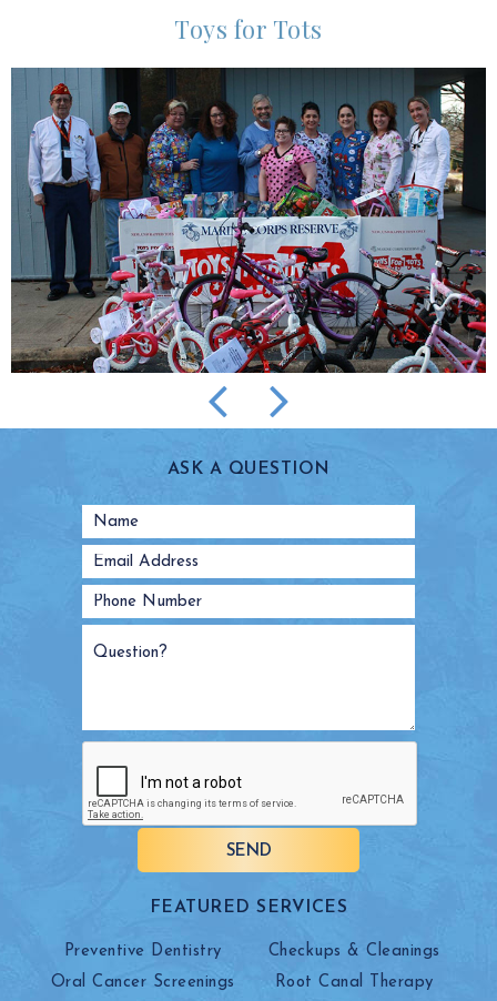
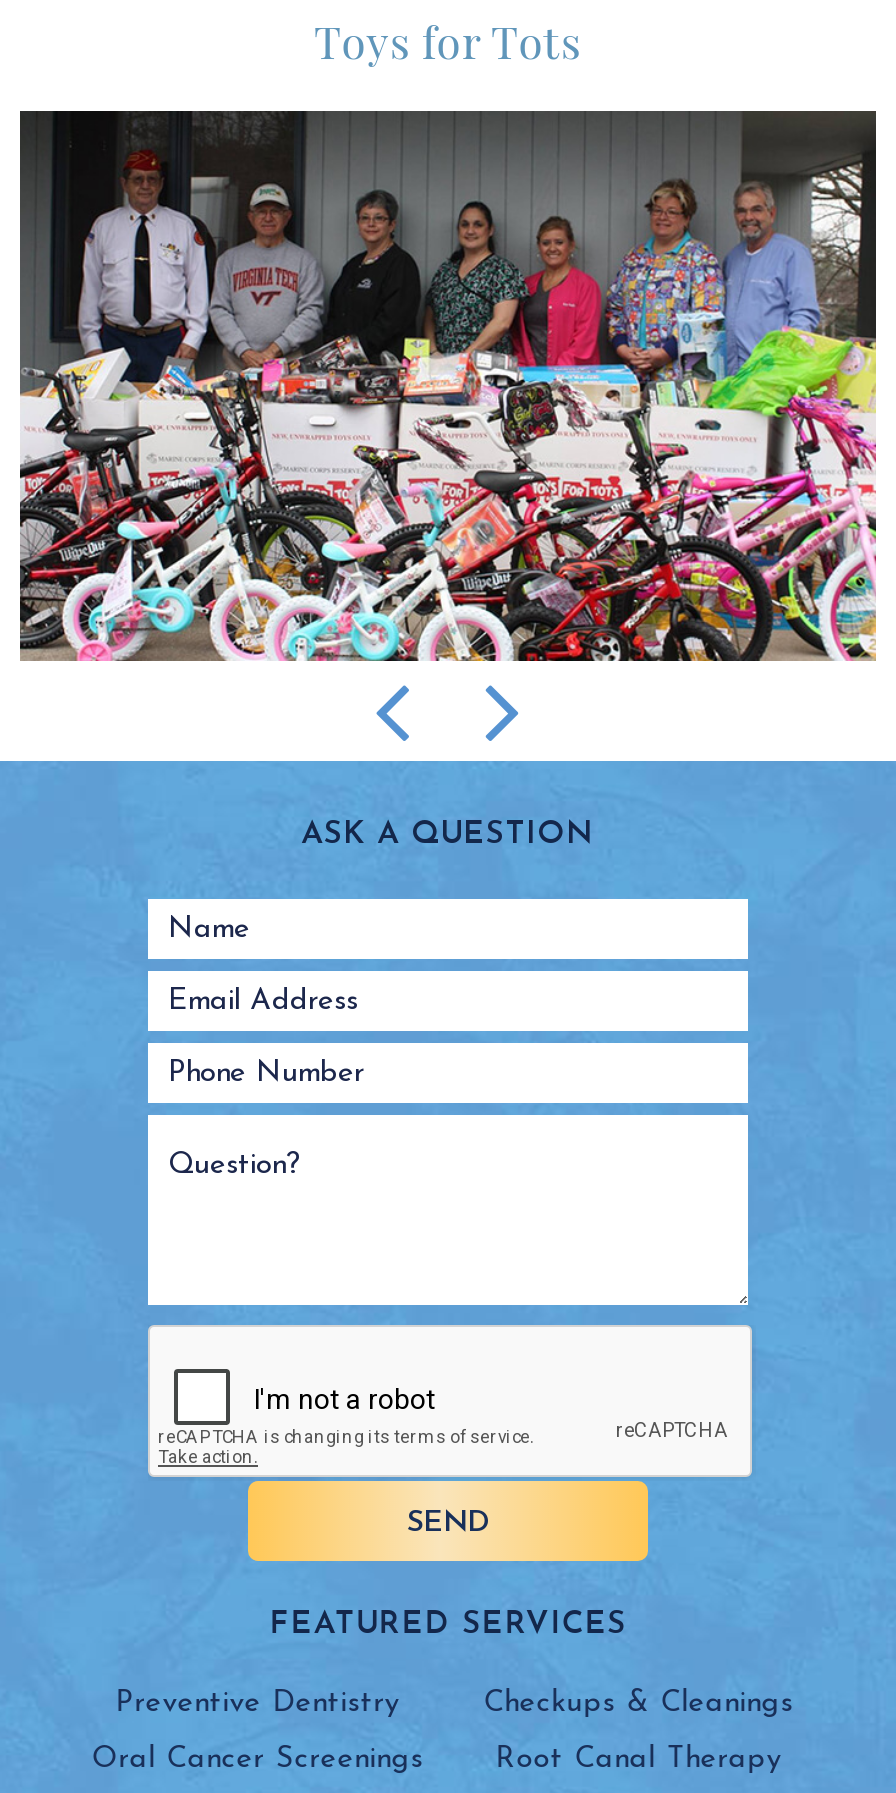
- [image]
+ [image]
